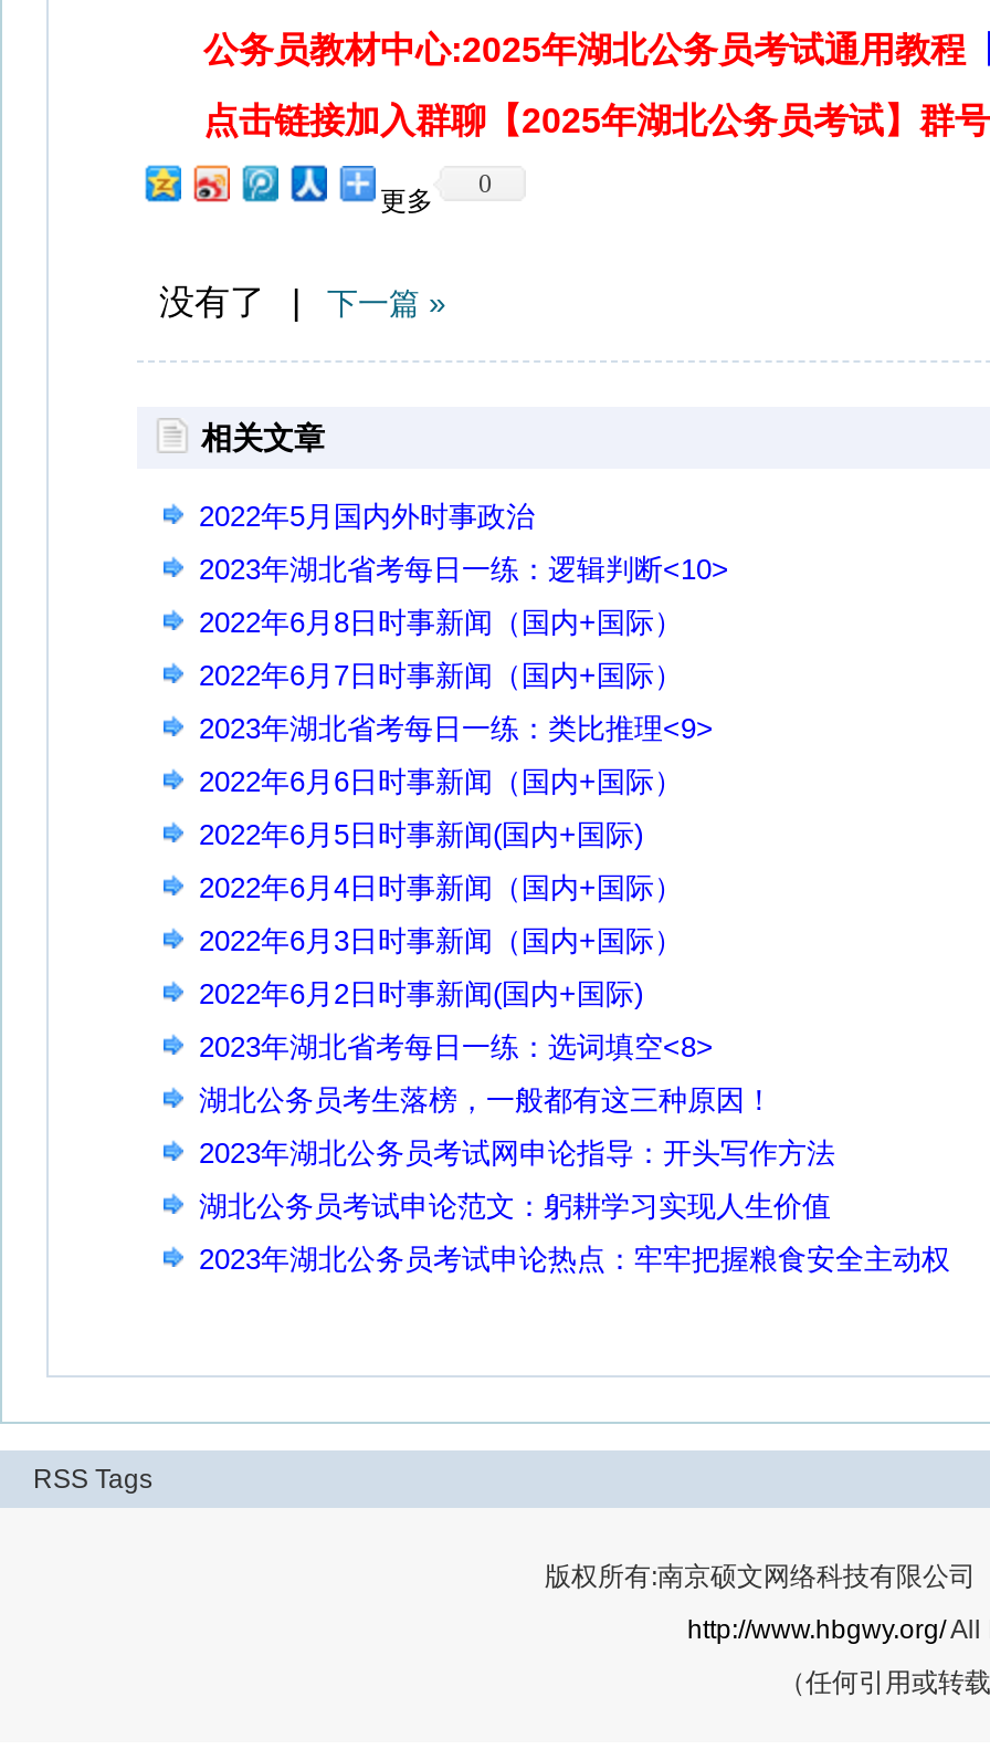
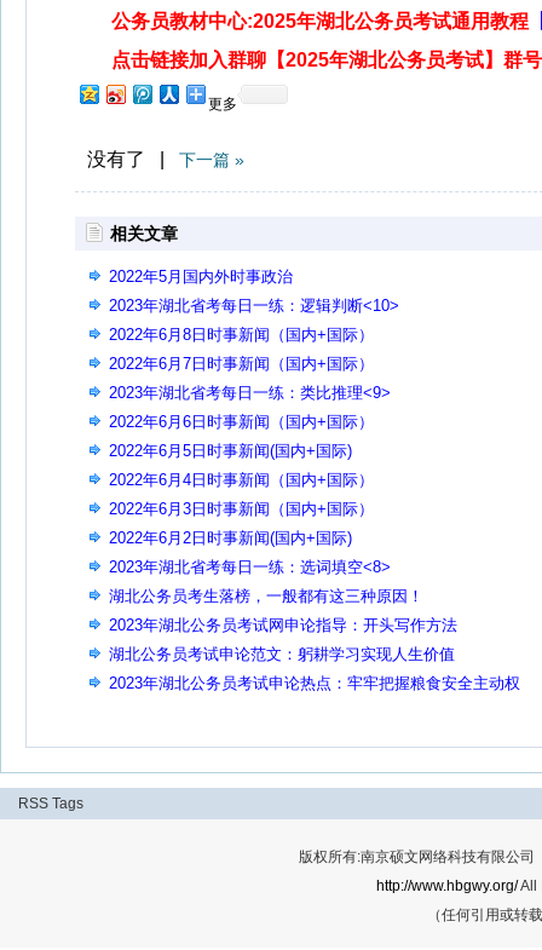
- 0
